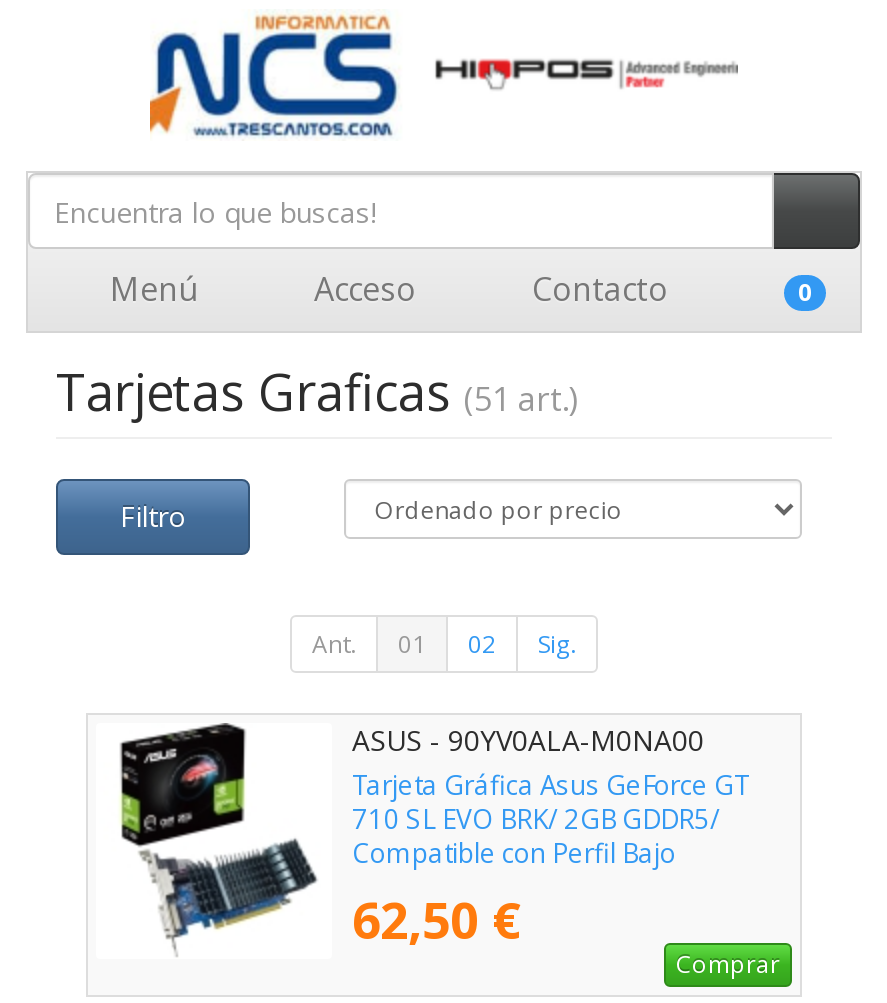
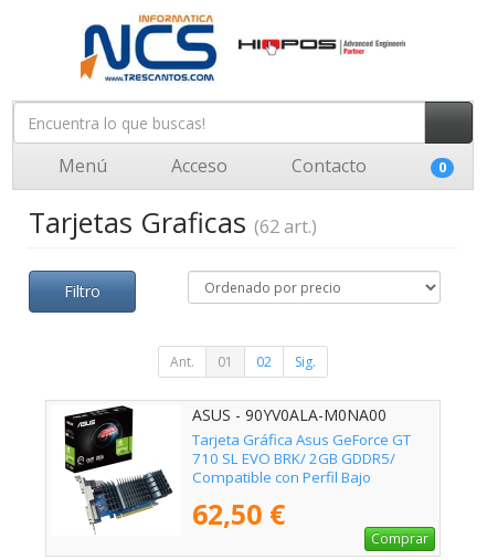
- Tarjetas Graficas (51 art.)
+ Tarjetas Graficas (62 art.)
